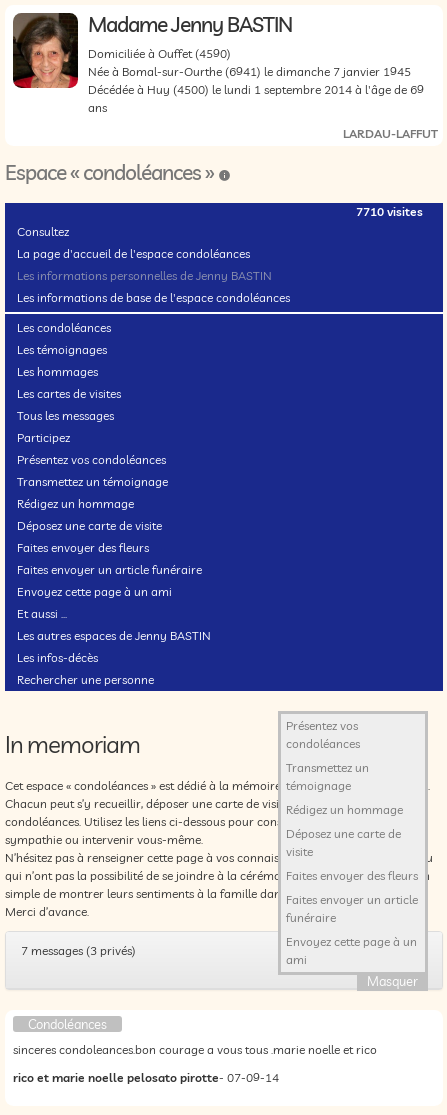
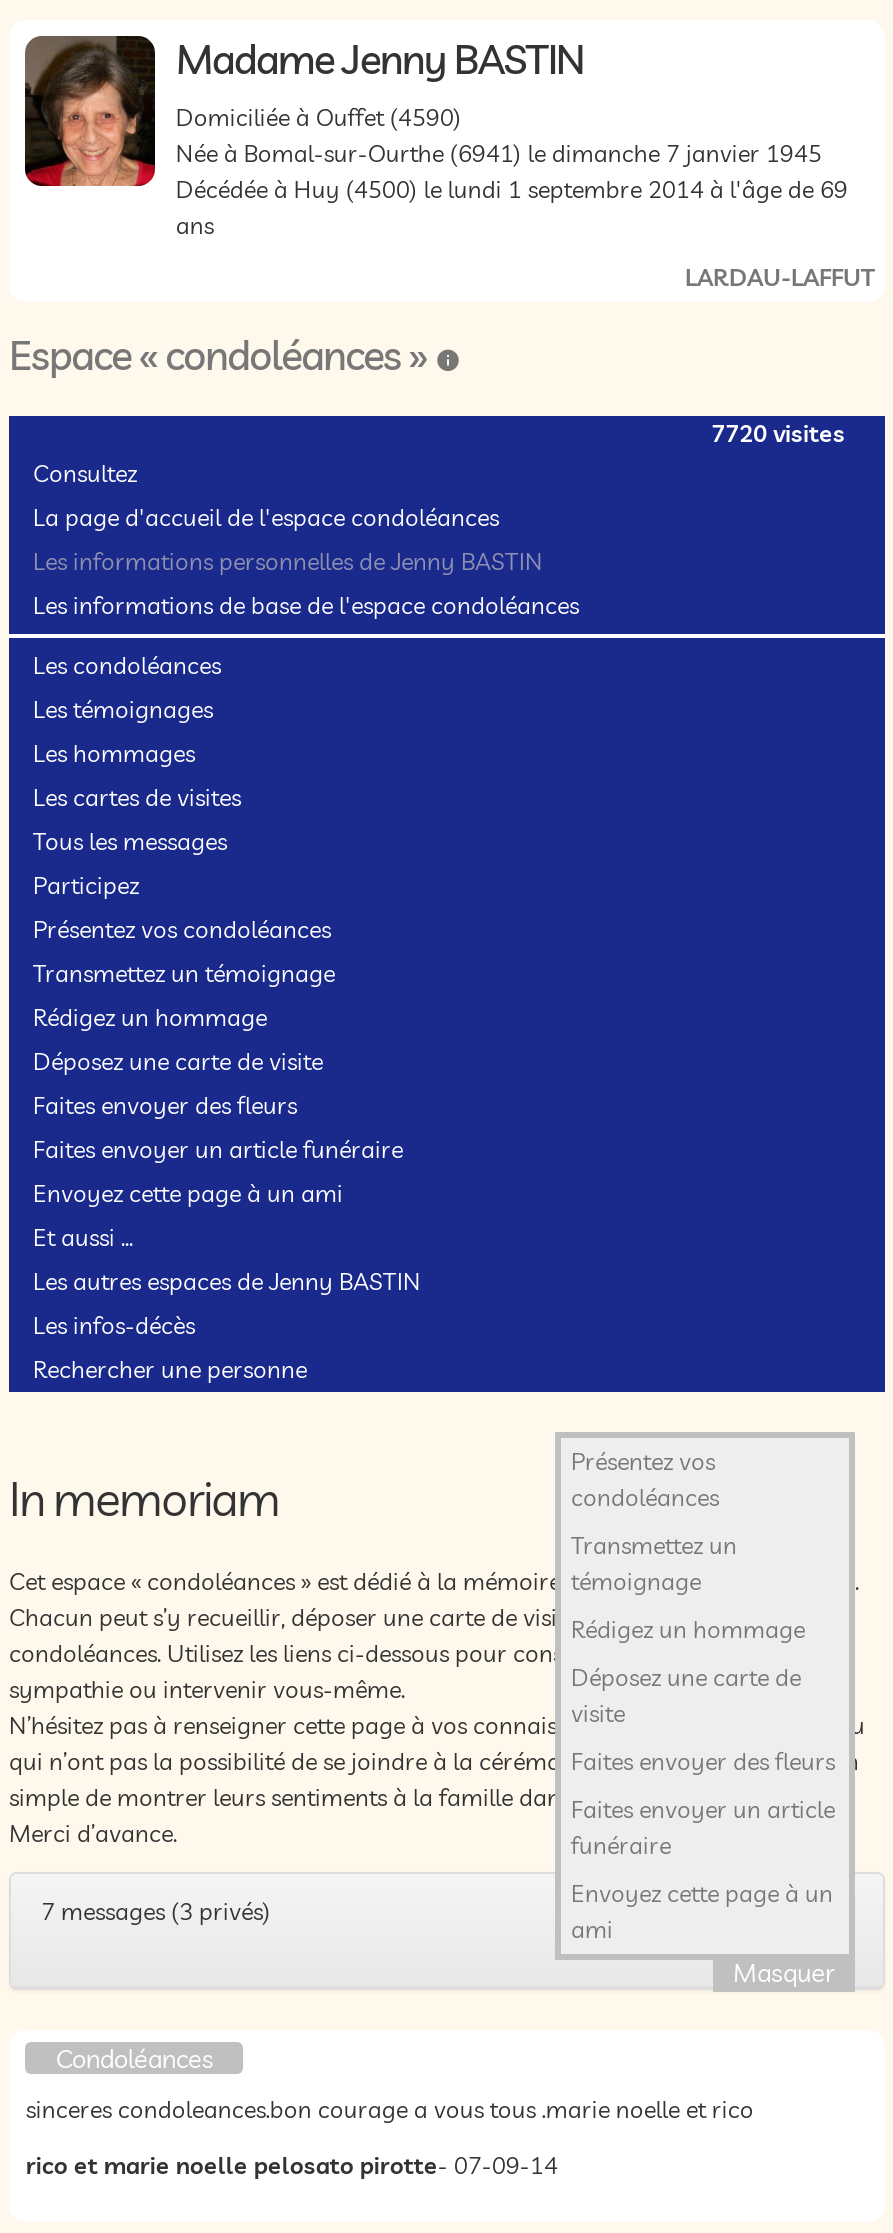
- 7710 visites
+ 7720 visites
